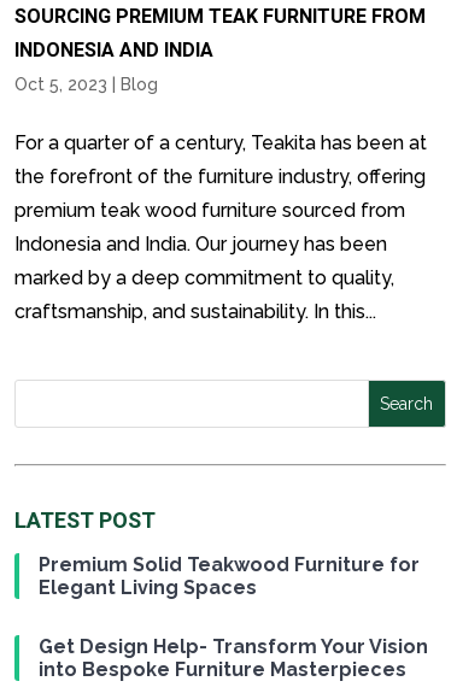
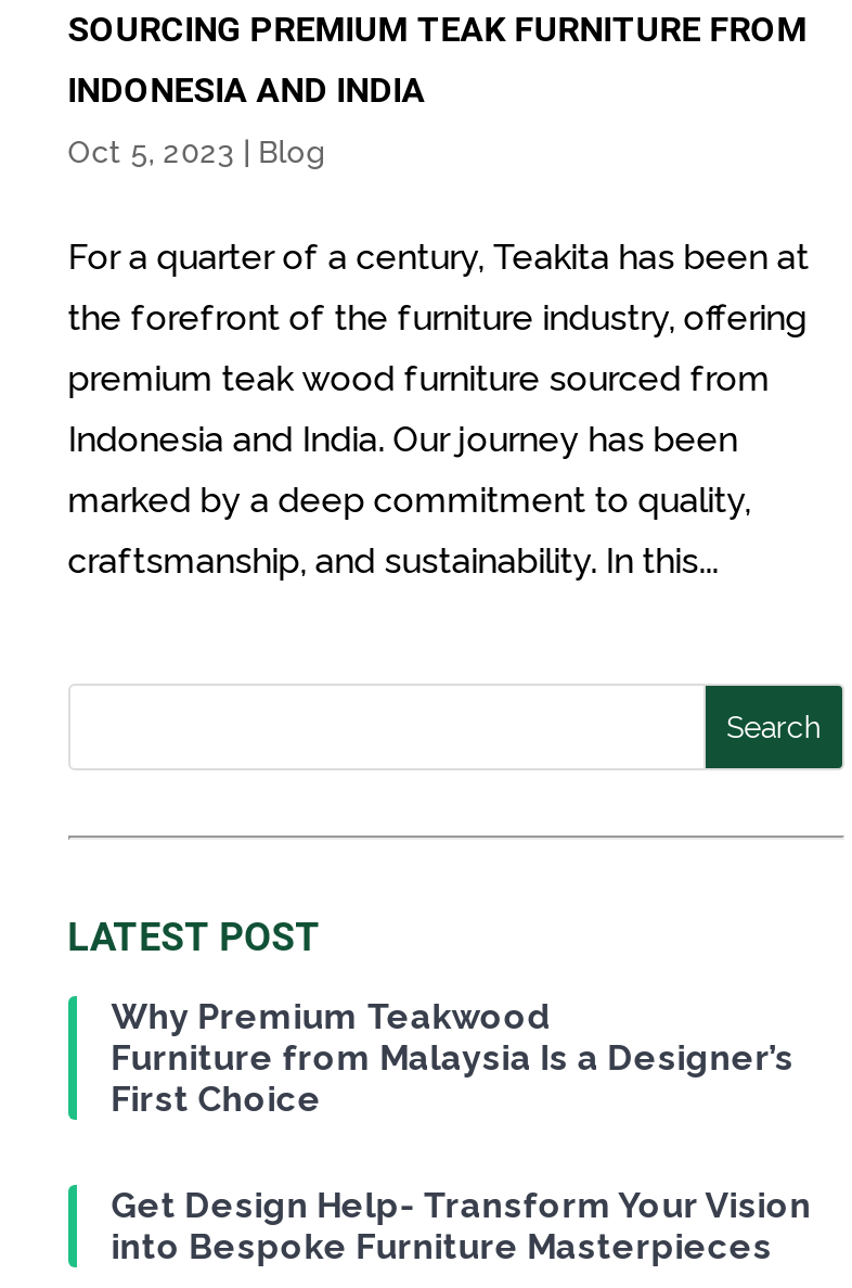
- Premium Solid Teakwood Furniture for
- Elegant Living Spaces
+ Why Premium Teakwood
+ Furniture from Malaysia Is a Designer’s
+ First Choice
